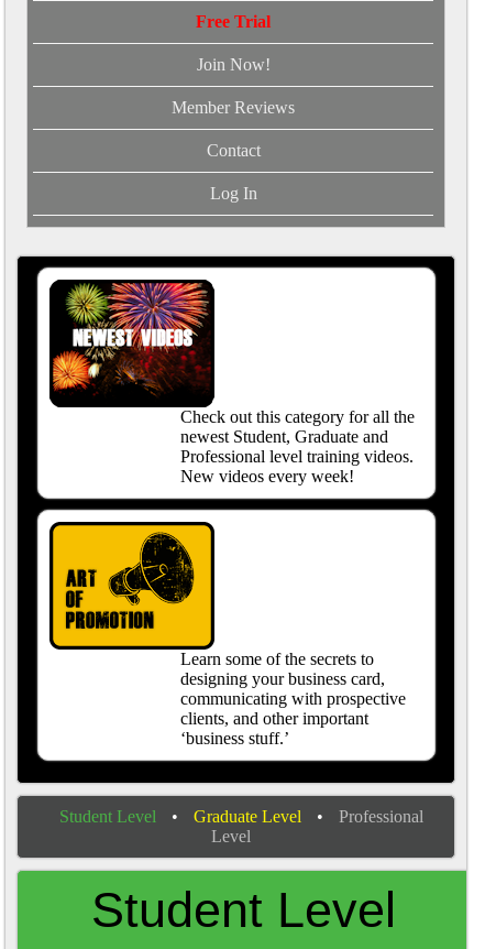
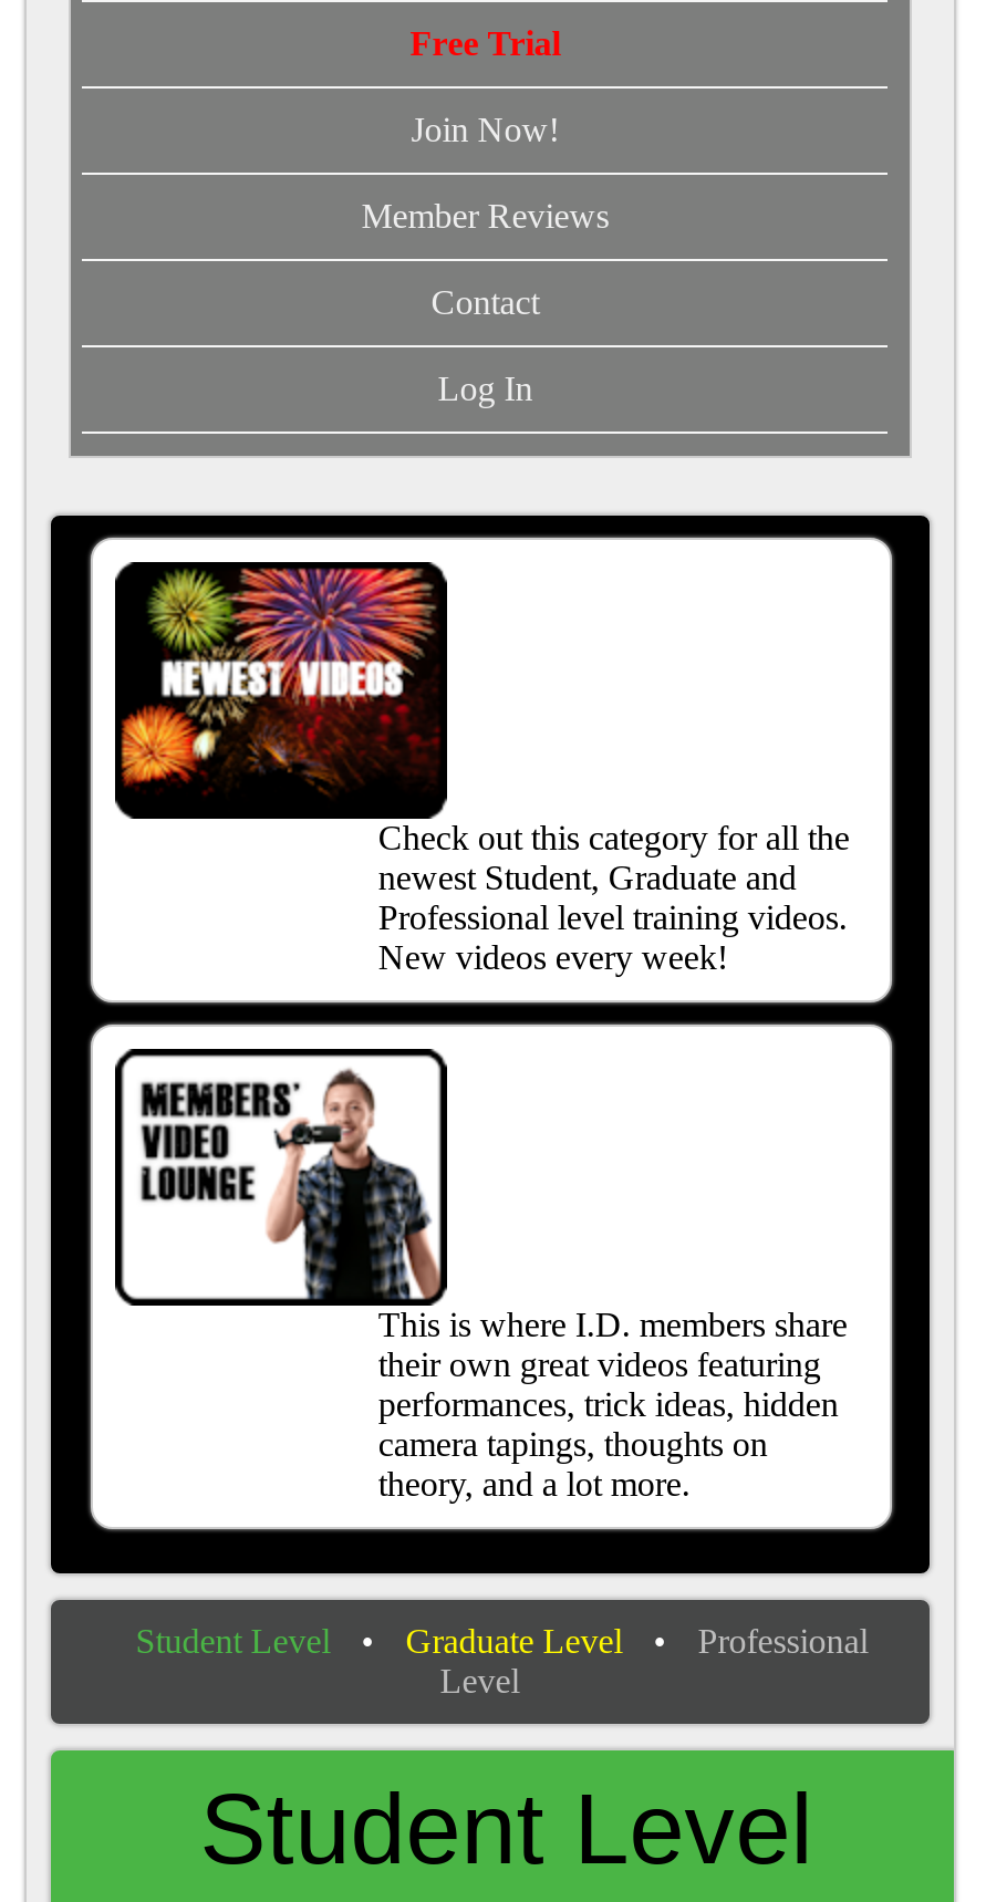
- [image]
- Learn some of the secrets to
- designing your business card,
- communicating with prospective
- clients, and other important
- ‘business stuff.’
+ [image]
+ This is where I.D. members share
+ their own great videos featuring
+ performances, trick ideas, hidden
+ camera tapings, thoughts on
+ theory, and a lot more.
